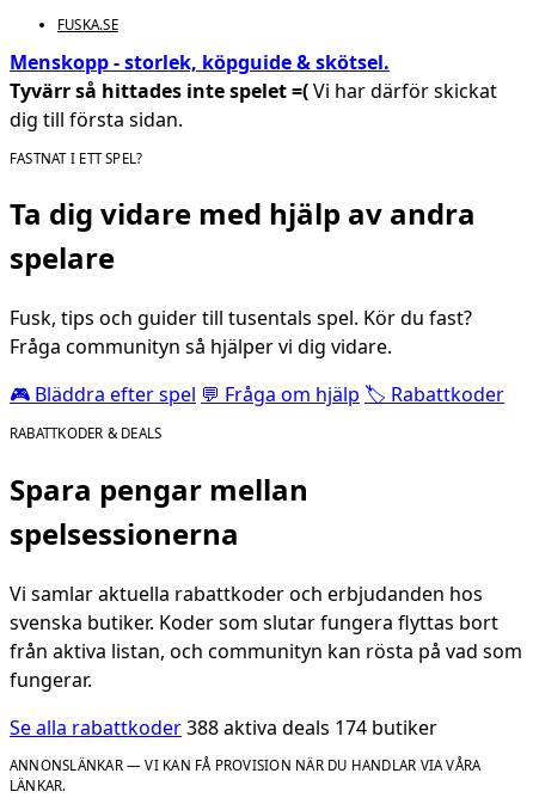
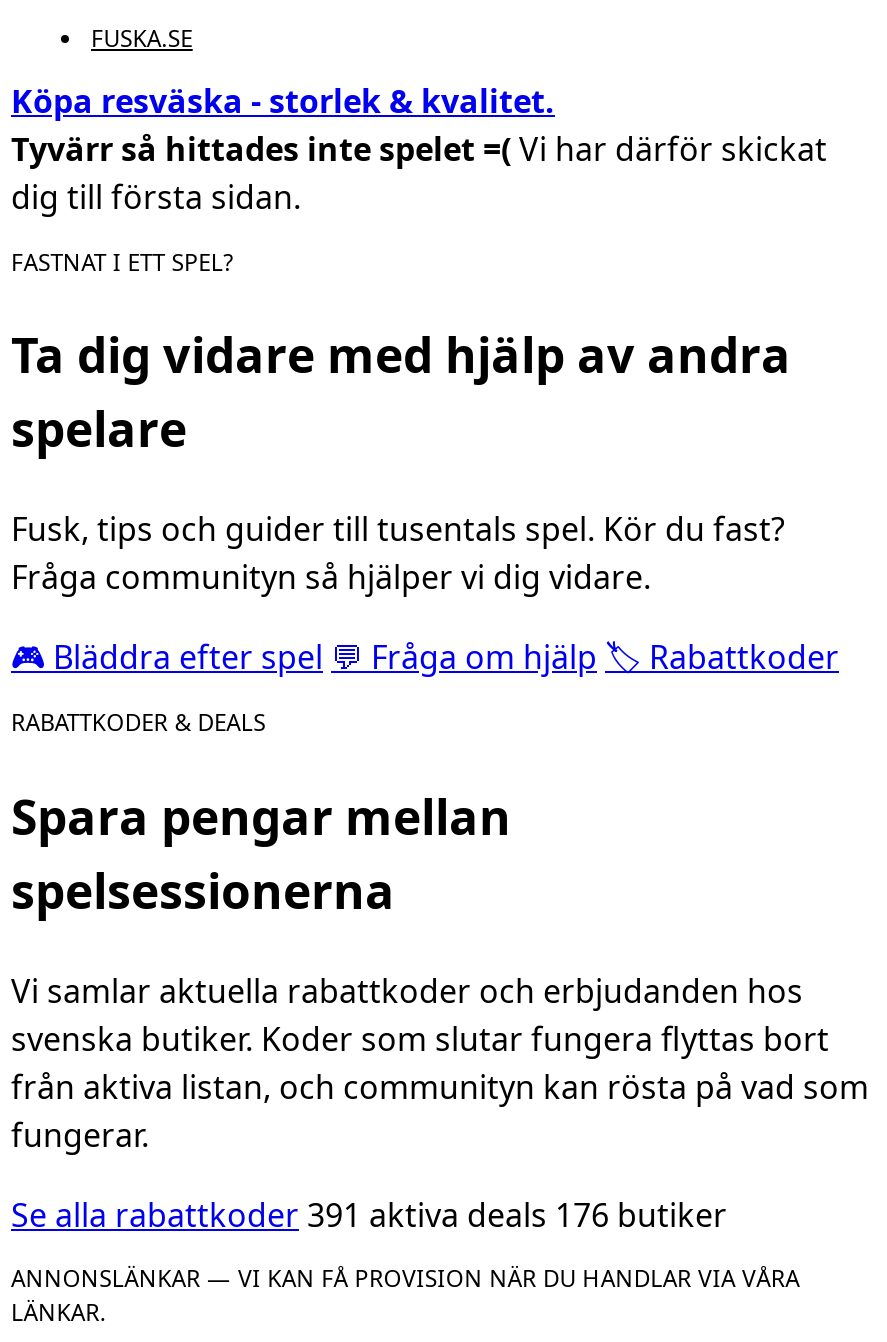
- Menskopp - storlek, köpguide & skötsel.
+ Köpa resväska - storlek & kvalitet.

- Se alla rabattkoder 388 aktiva deals 174 butiker
+ Se alla rabattkoder 391 aktiva deals 176 butiker
